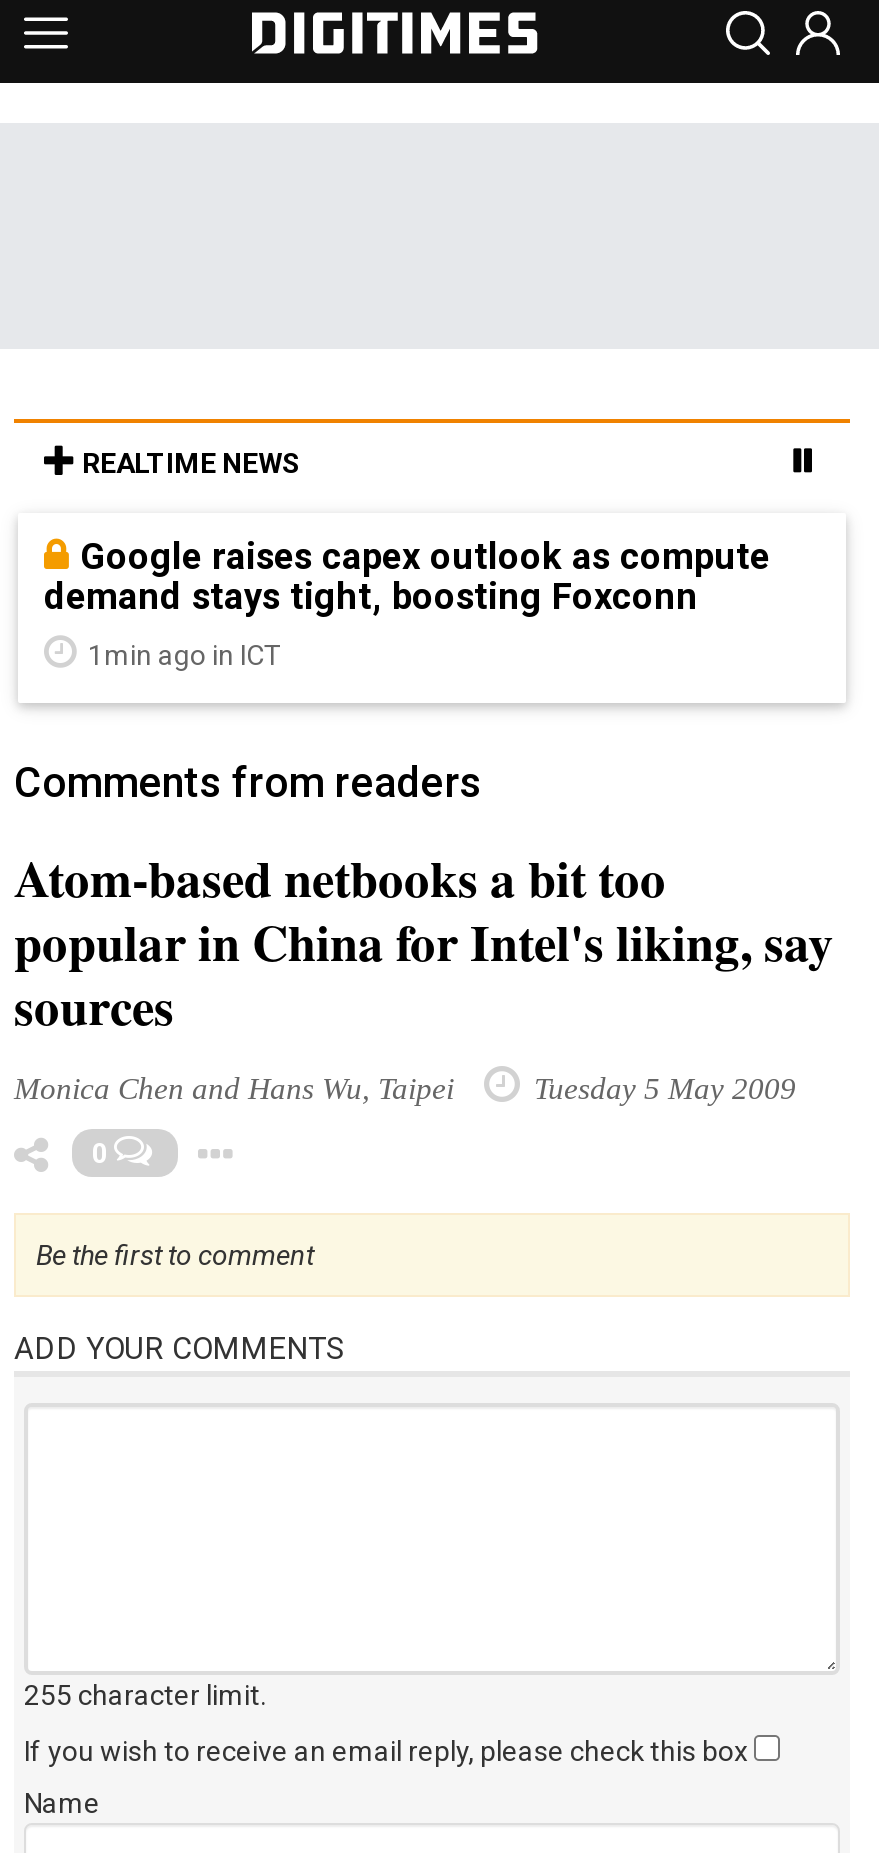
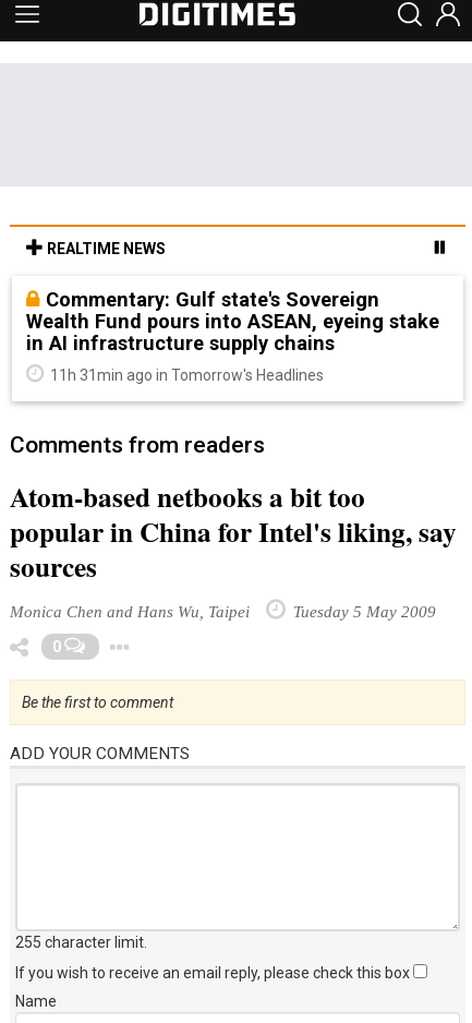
- Google raises capex outlook as compute
- demand stays tight, boosting Foxconn
+ Commentary: Gulf state's Sovereign
+ Wealth Fund pours into ASEAN, eyeing stake
+ in AI infrastructure supply chains

- 1min ago in ICT
+ 11h 31min ago in Tomorrow's Headlines
